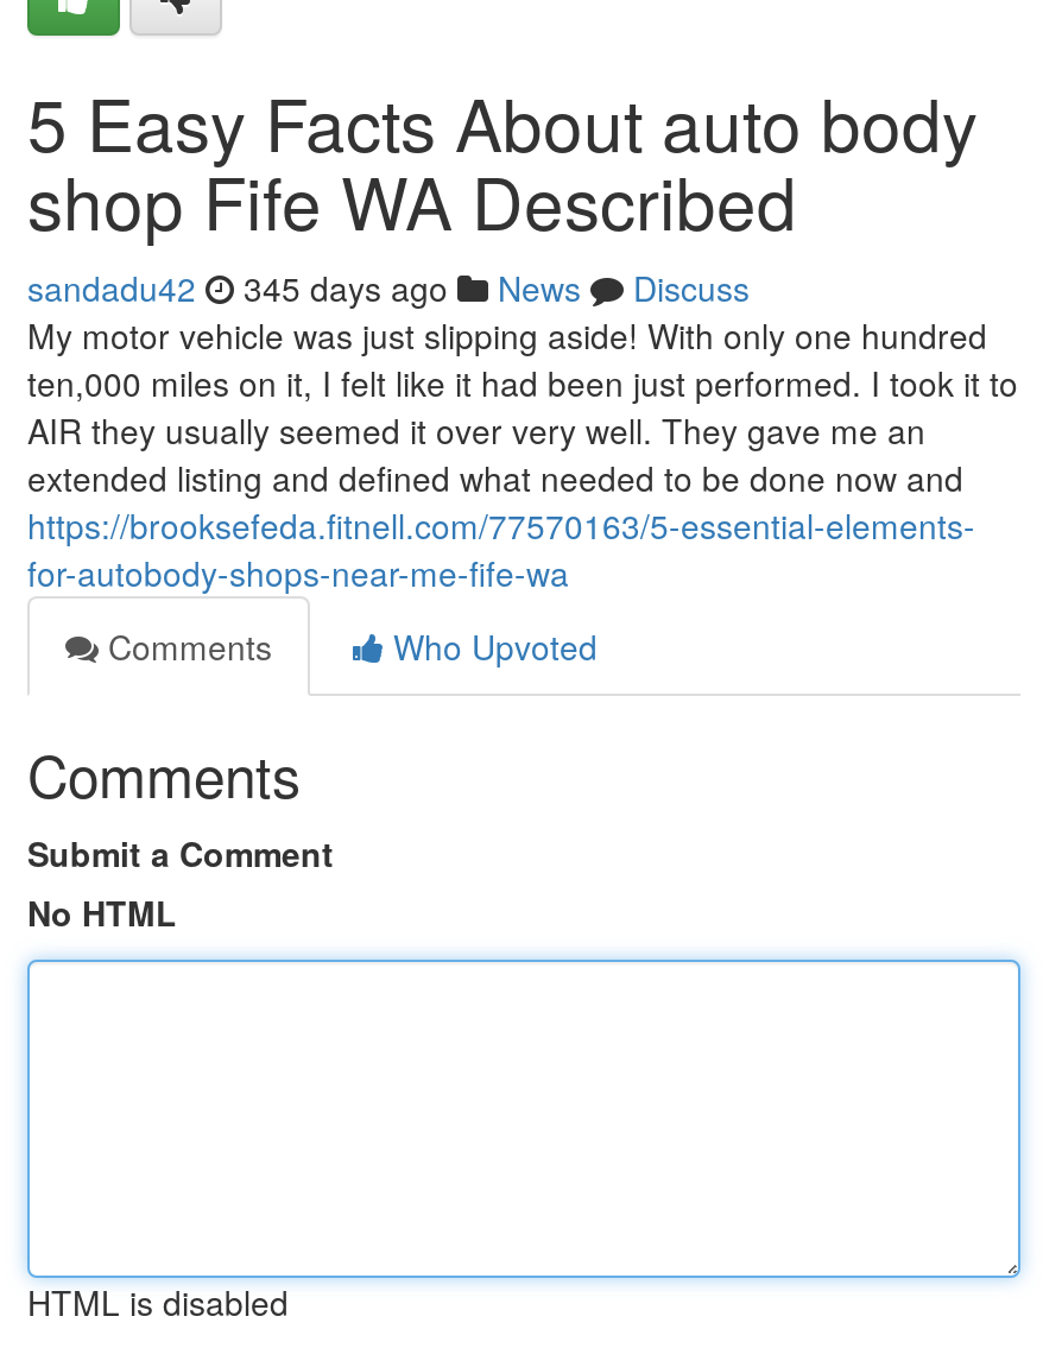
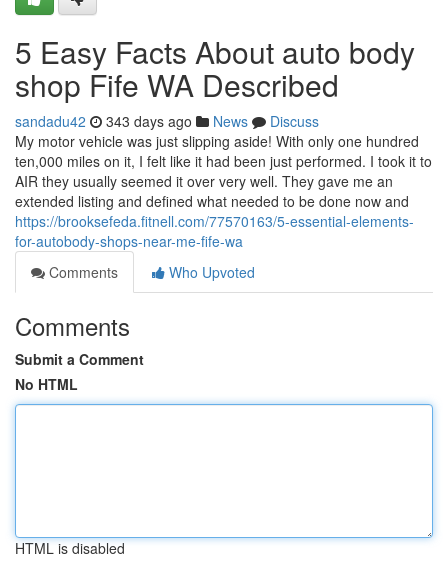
- sandadu42 345 days ago News Discuss
+ sandadu42 343 days ago News Discuss
